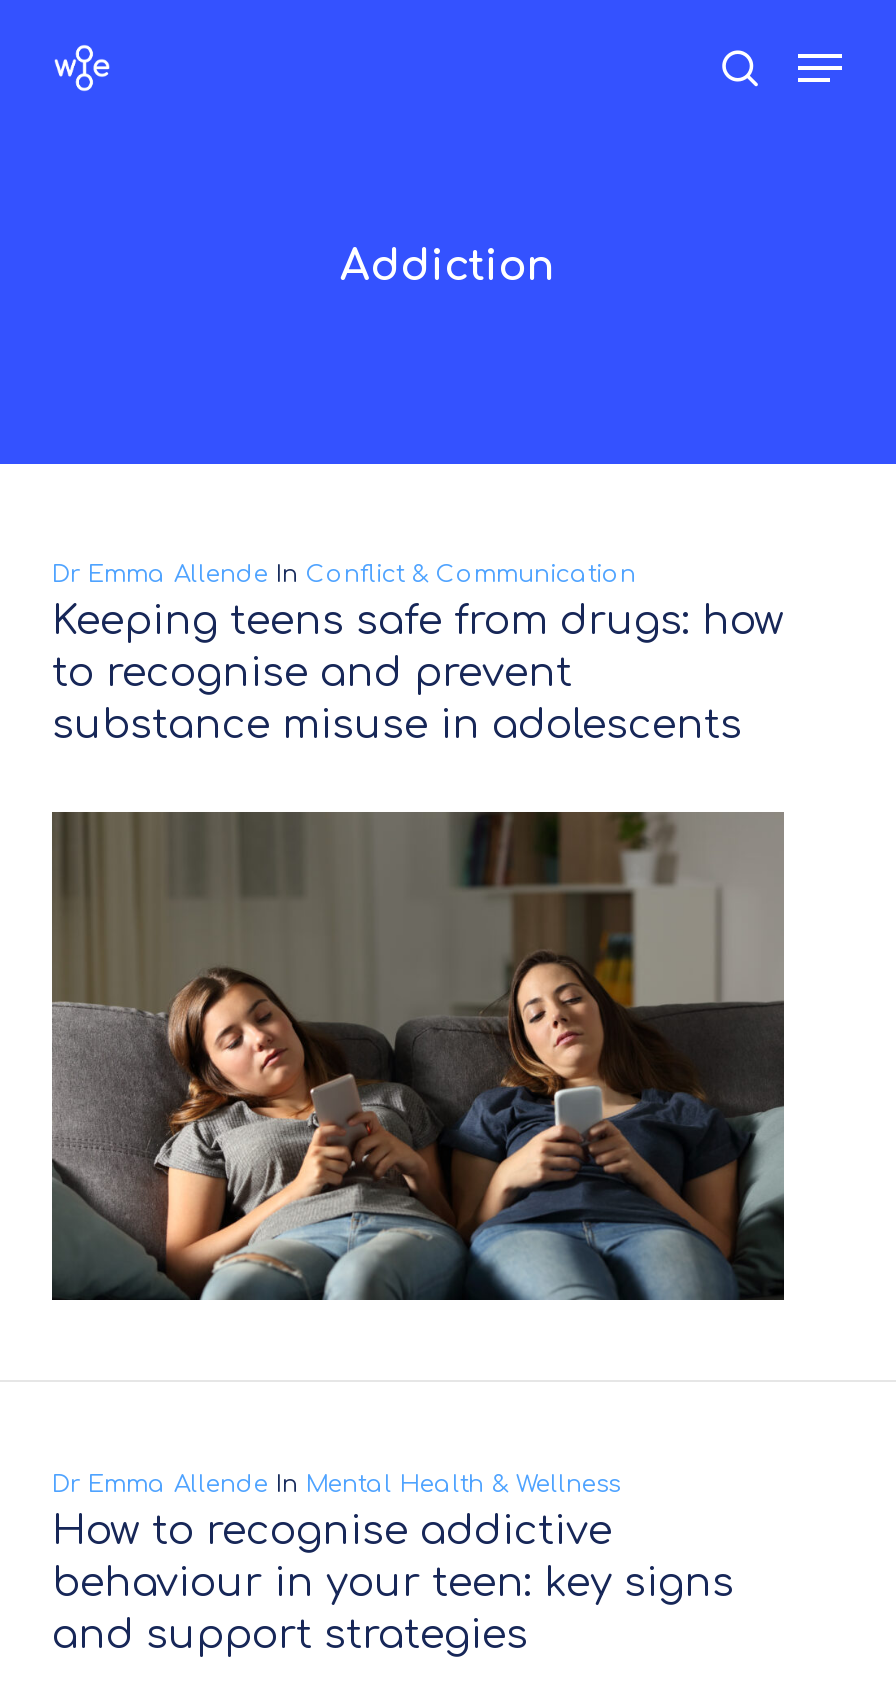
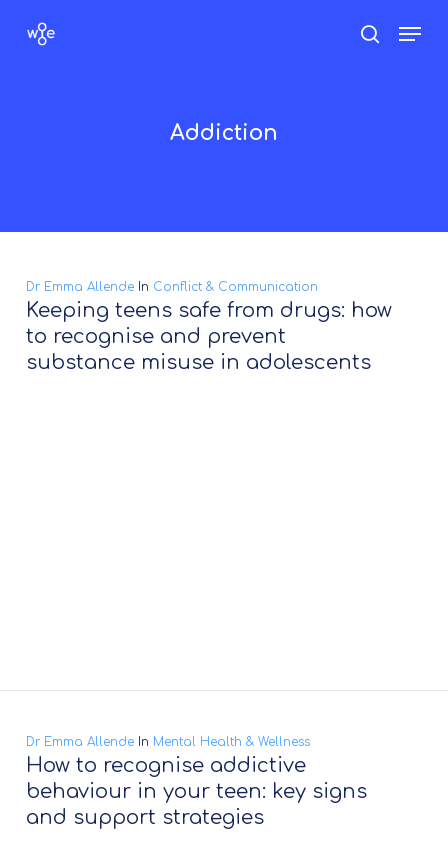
- [image]
